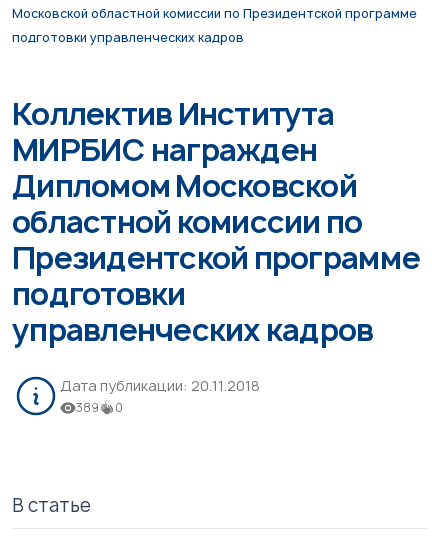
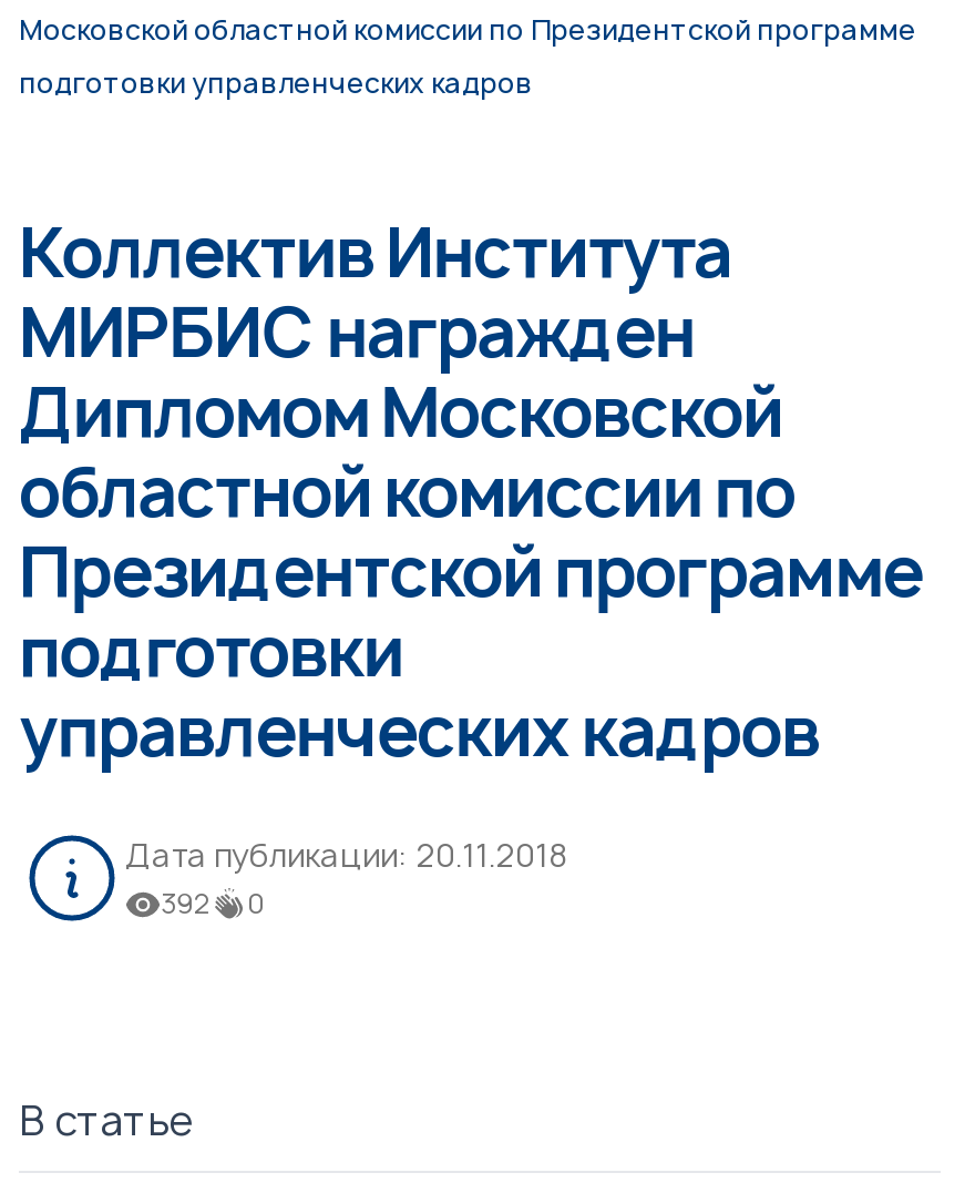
- 389 0
+ 392 0
